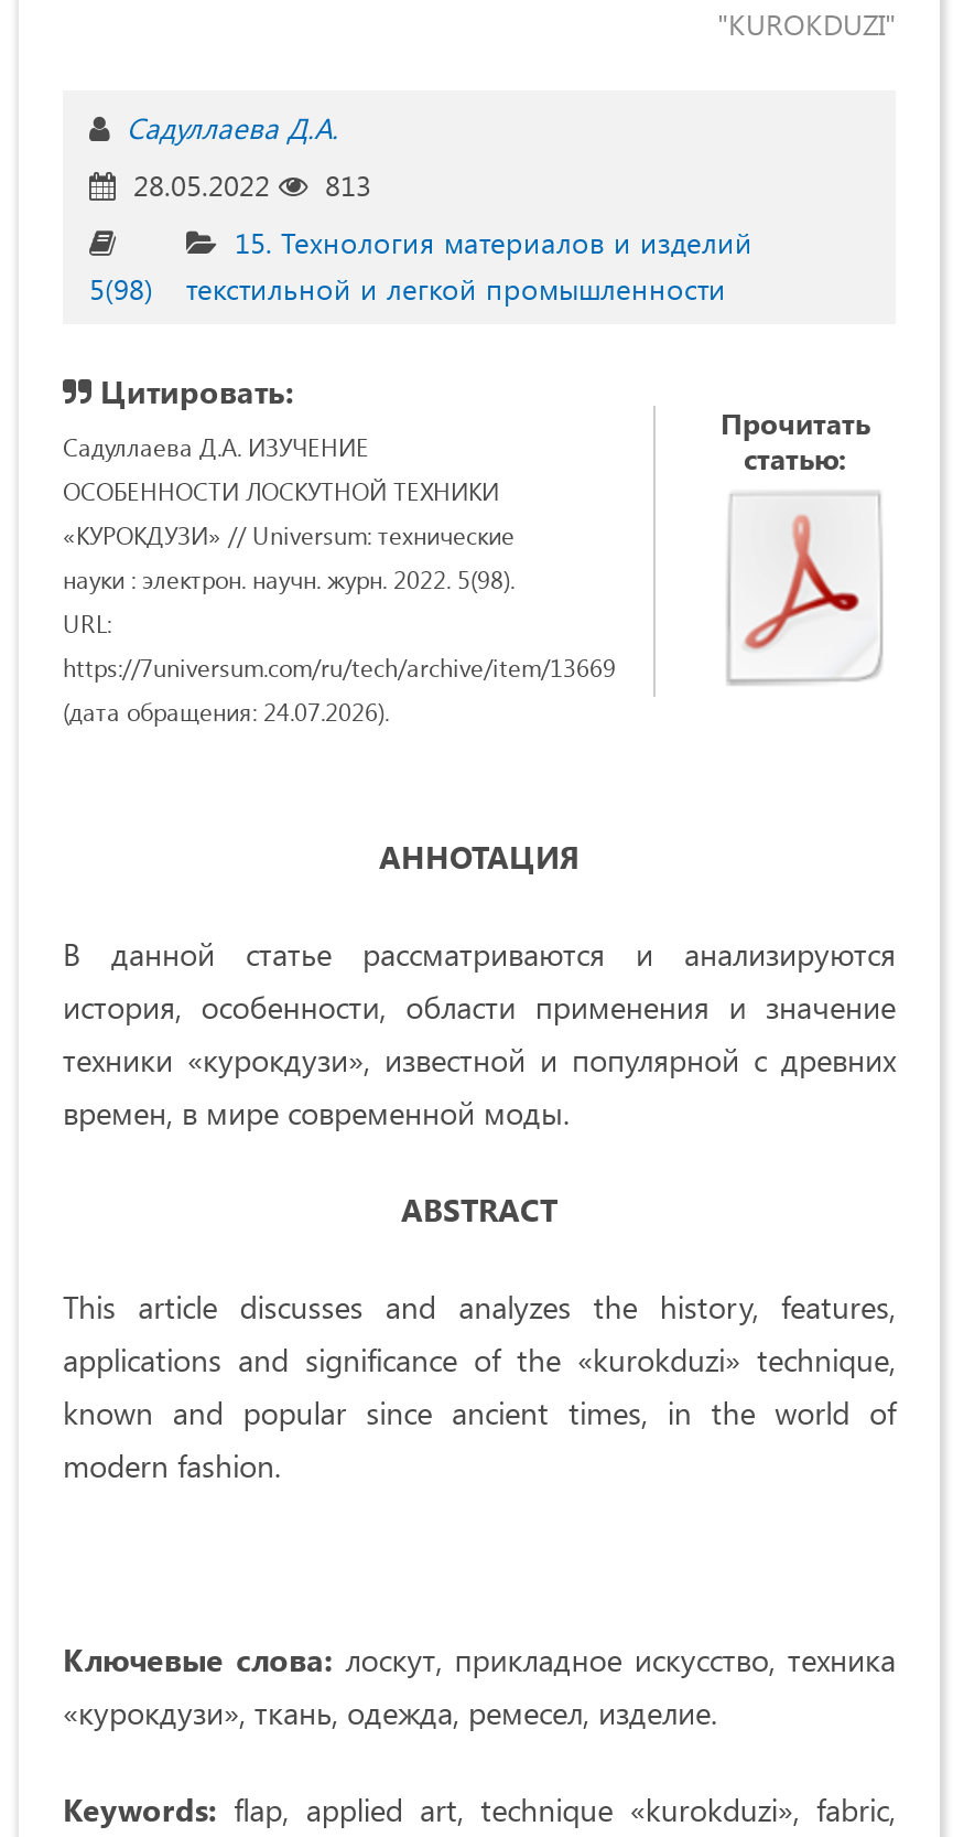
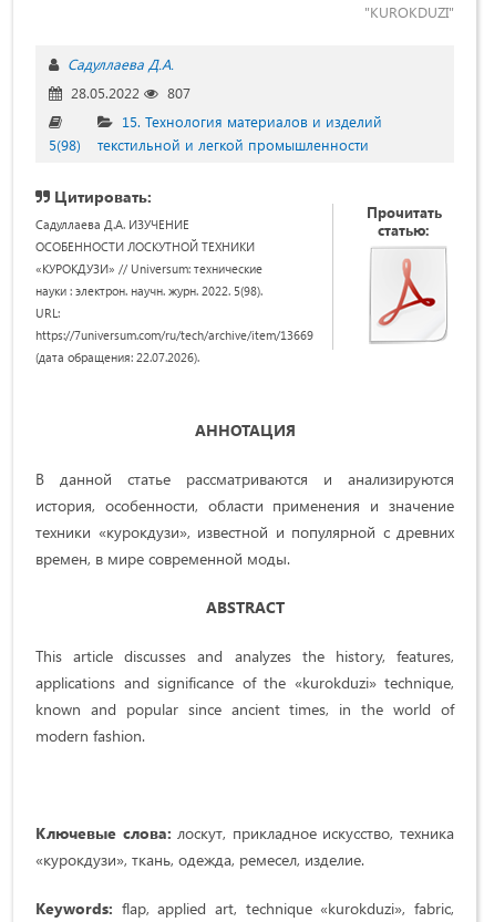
- 28.05.2022 813
+ 28.05.2022 807

- (дата обращения: 24.07.2026).
+ (дата обращения: 22.07.2026).
